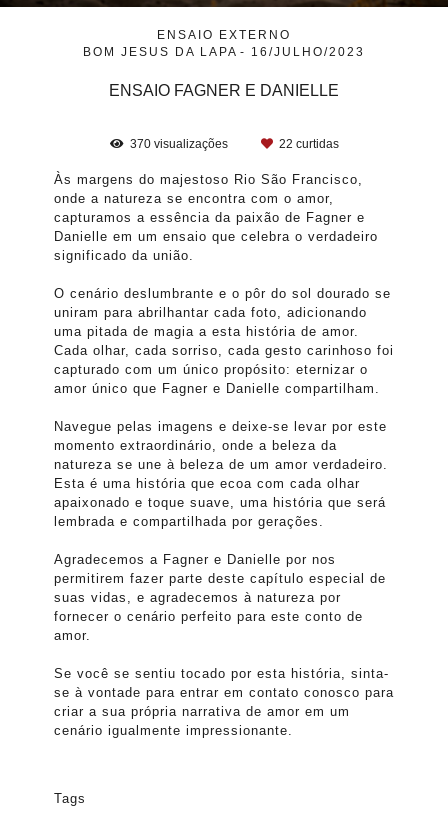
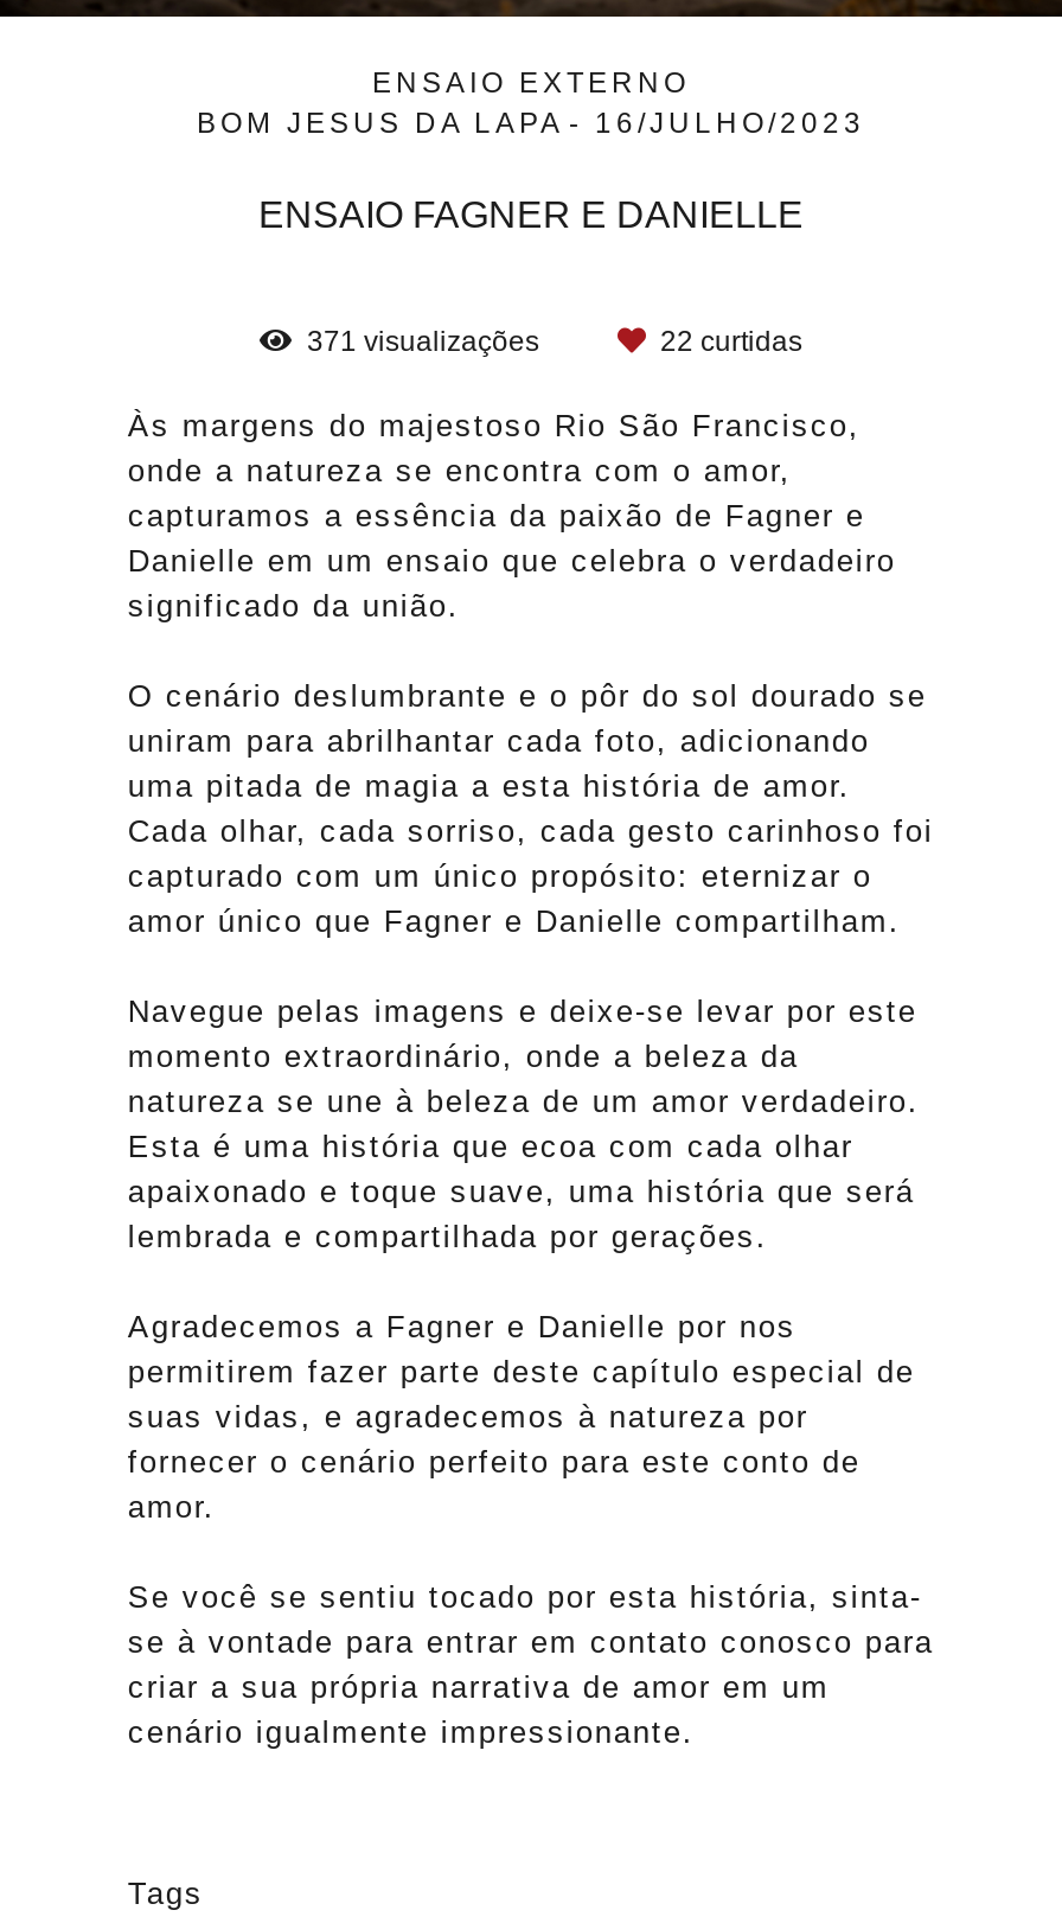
- 370 visualizações
+ 371 visualizações
